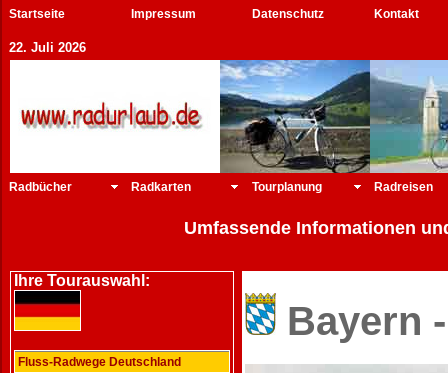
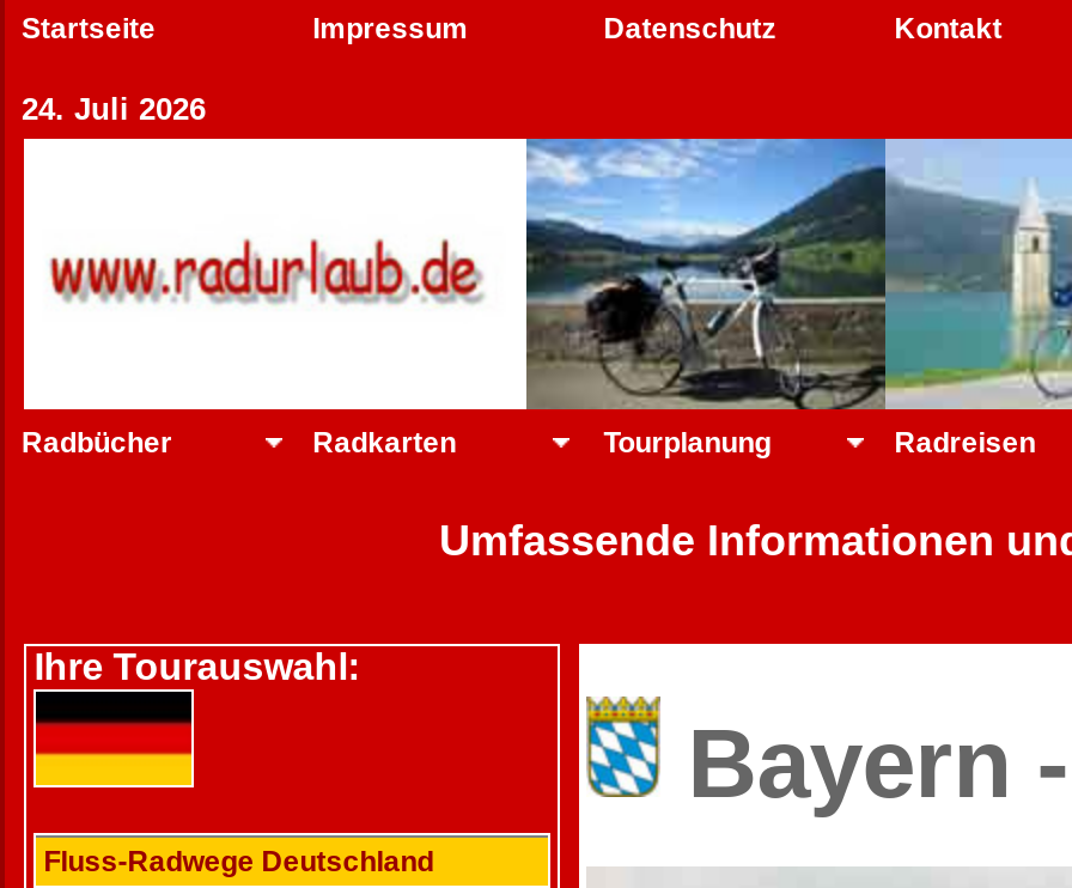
- 22. Juli 2026
+ 24. Juli 2026
